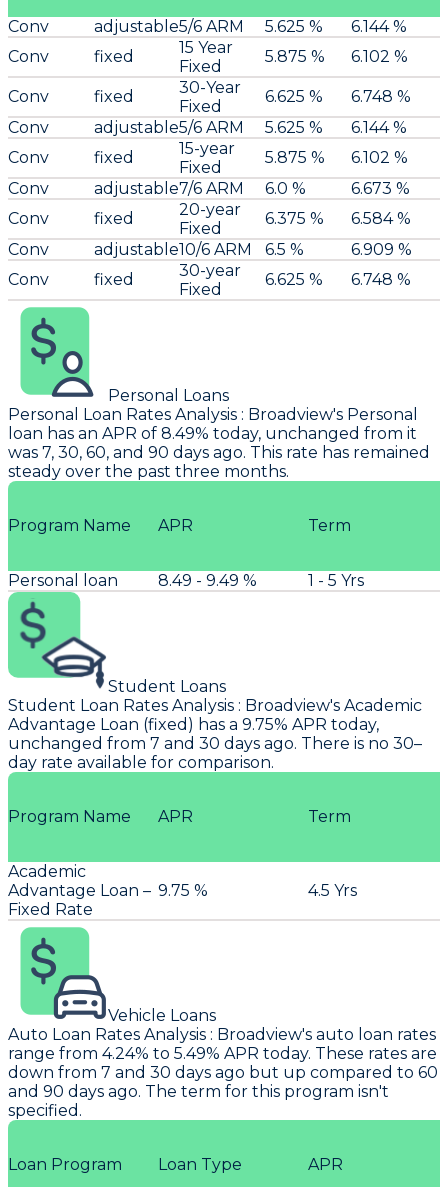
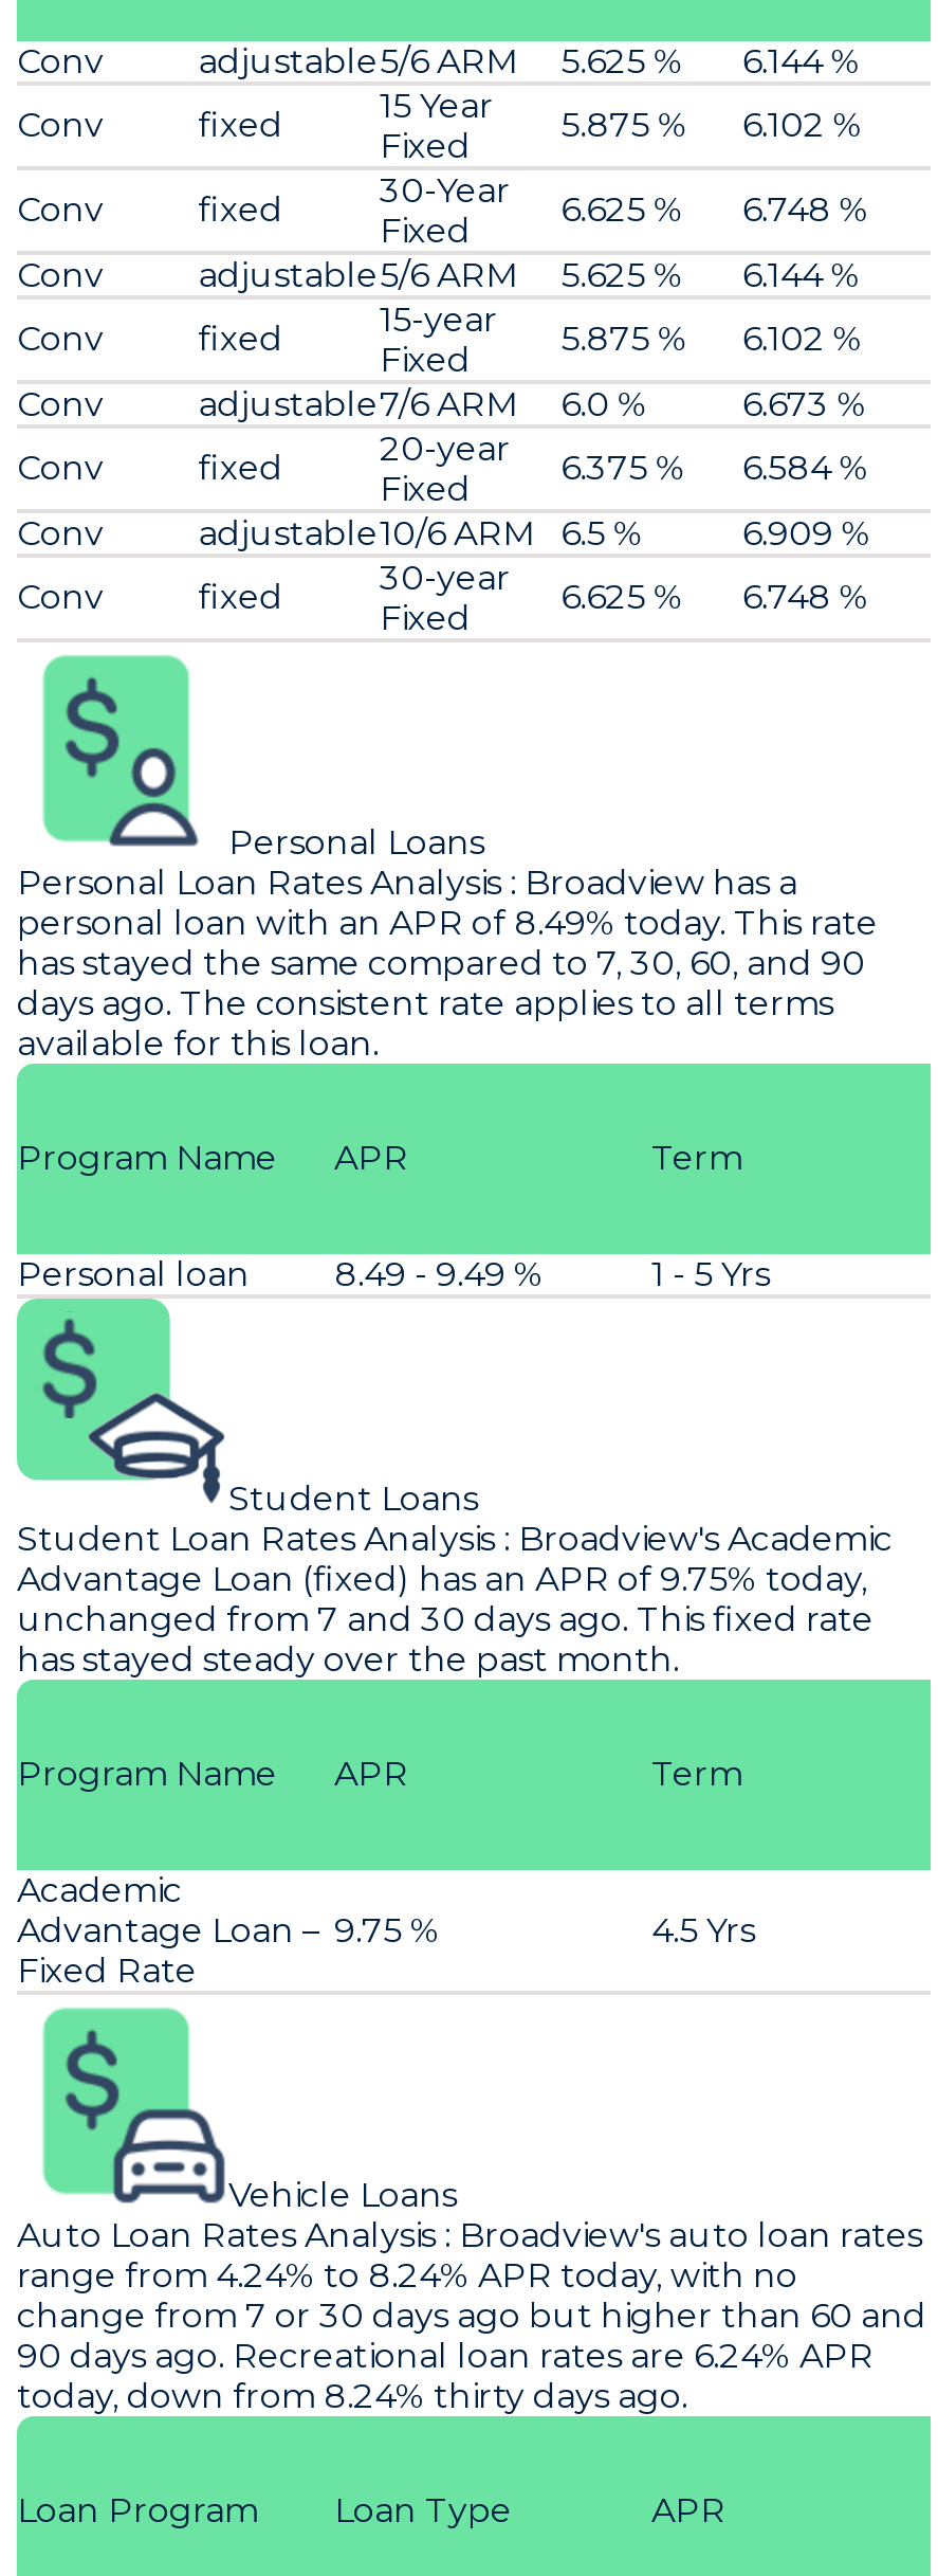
- Personal Loan Rates Analysis: Broadview's Personal
- loan has an APR of 8.49% today, unchanged from it
- was 7, 30, 60, and 90 days ago. This rate has remained
- steady over the past three months.
+ Personal Loan Rates Analysis: Broadview has a
+ personal loan with an APR of 8.49% today. This rate
+ has stayed the same compared to 7, 30, 60, and 90
+ days ago. The consistent rate applies to all terms
+ available for this loan.

- Advantage Loan (fixed) has a 9.75% APR today,
- unchanged from 7 and 30 days ago. There is no 30–
- day rate available for comparison.
+ Advantage Loan (fixed) has an APR of 9.75% today,
+ unchanged from 7 and 30 days ago. This fixed rate
+ has stayed steady over the past month.

- range from 4.24% to 5.49% APR today. These rates are
- down from 7 and 30 days ago but up compared to 60
- and 90 days ago. The term for this program isn't
- specified.
+ range from 4.24% to 8.24% APR today, with no
+ change from 7 or 30 days ago but higher than 60 and
+ 90 days ago. Recreational loan rates are 6.24% APR
+ today, down from 8.24% thirty days ago.
